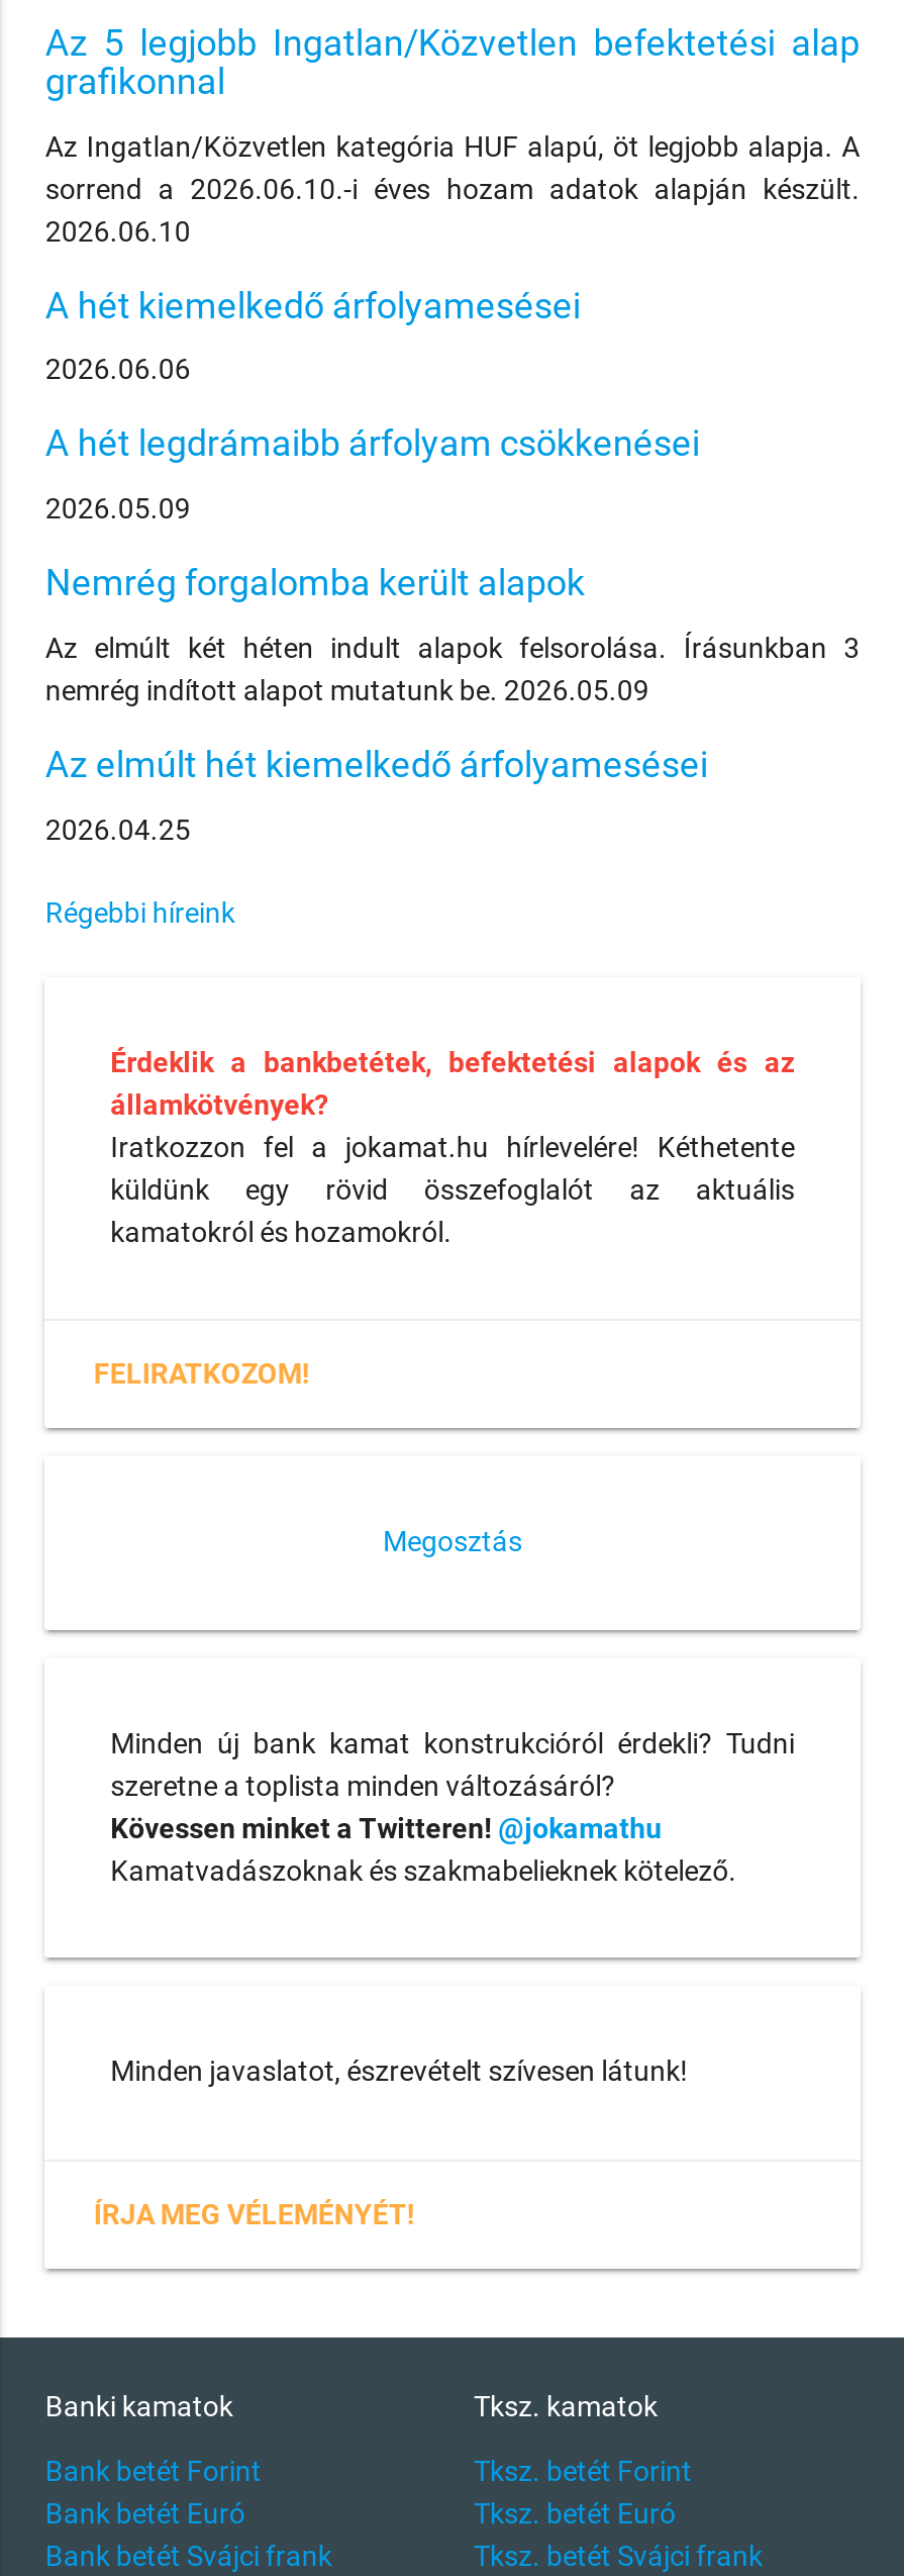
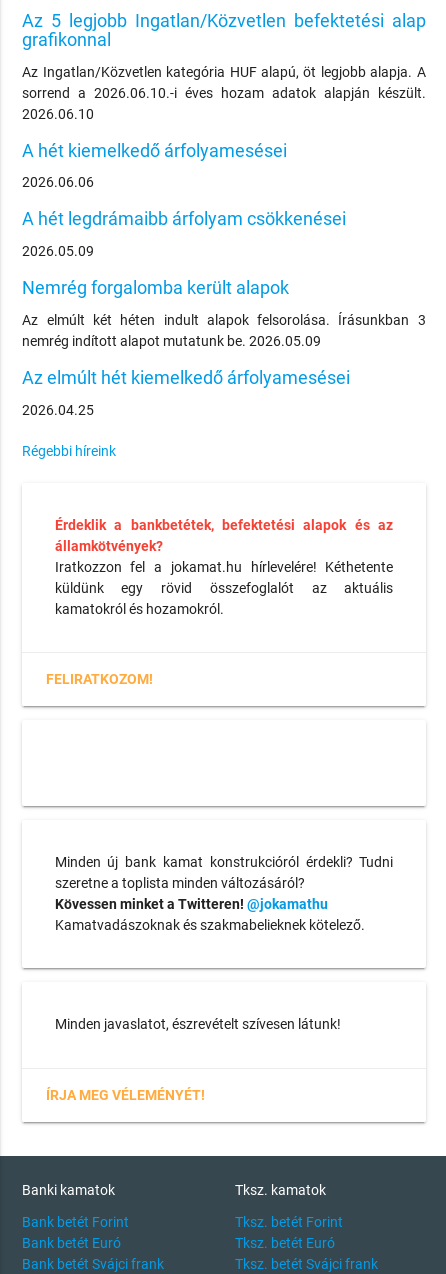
- Megosztás
